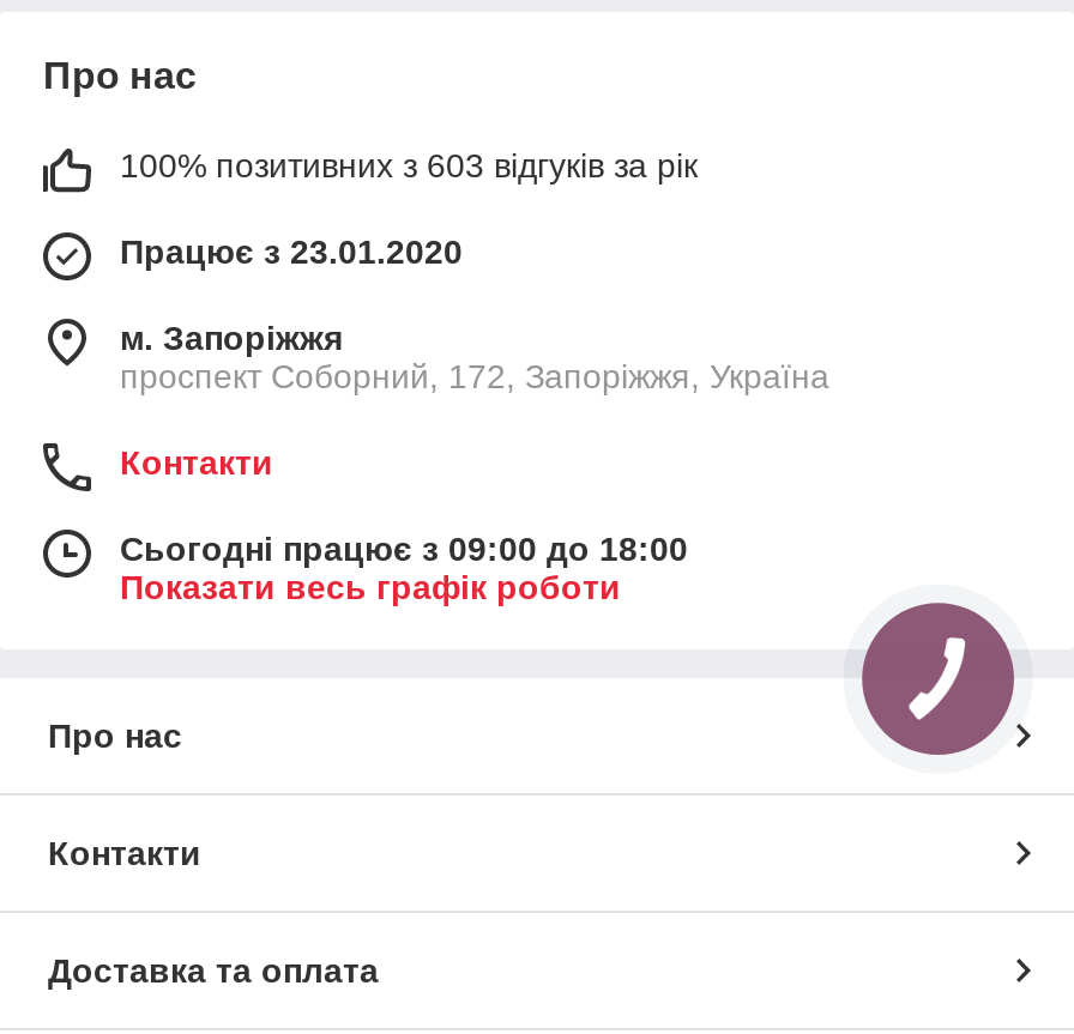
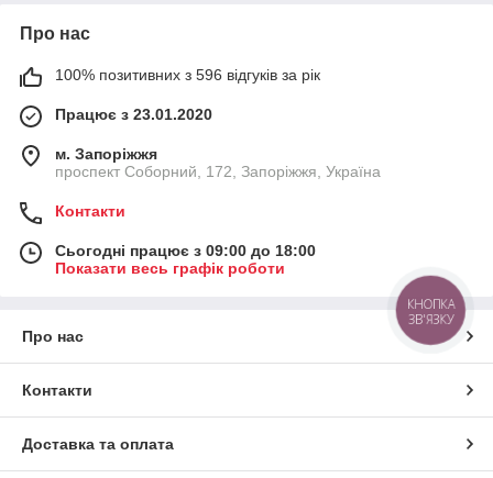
- 100% позитивних з 603 відгуків за рік
+ 100% позитивних з 596 відгуків за рік

+ КНОПКА
+ ЗВ'ЯЗКУ
